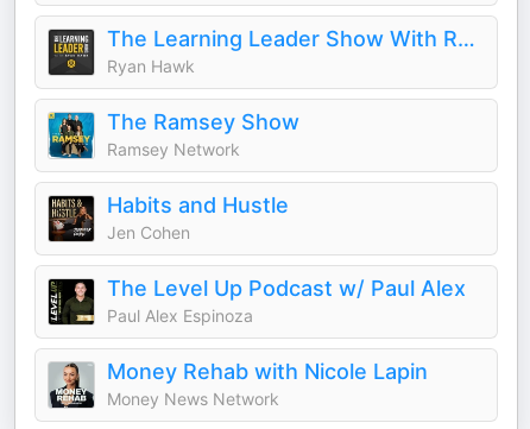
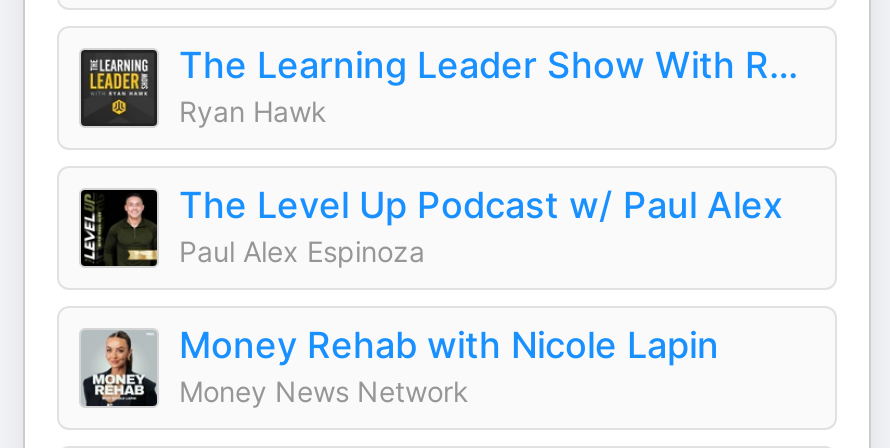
- [image]
- The Ramsey Show
- Ramsey Network
- Habits and Hustle
- Jen Cohen

- [image]
